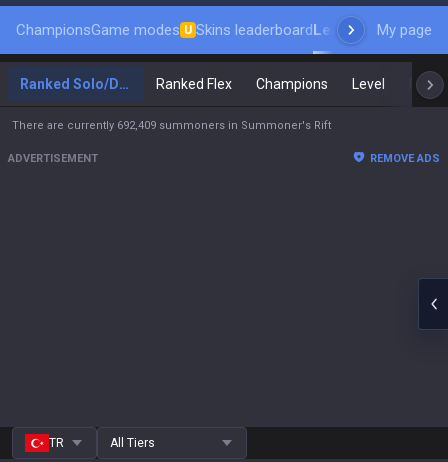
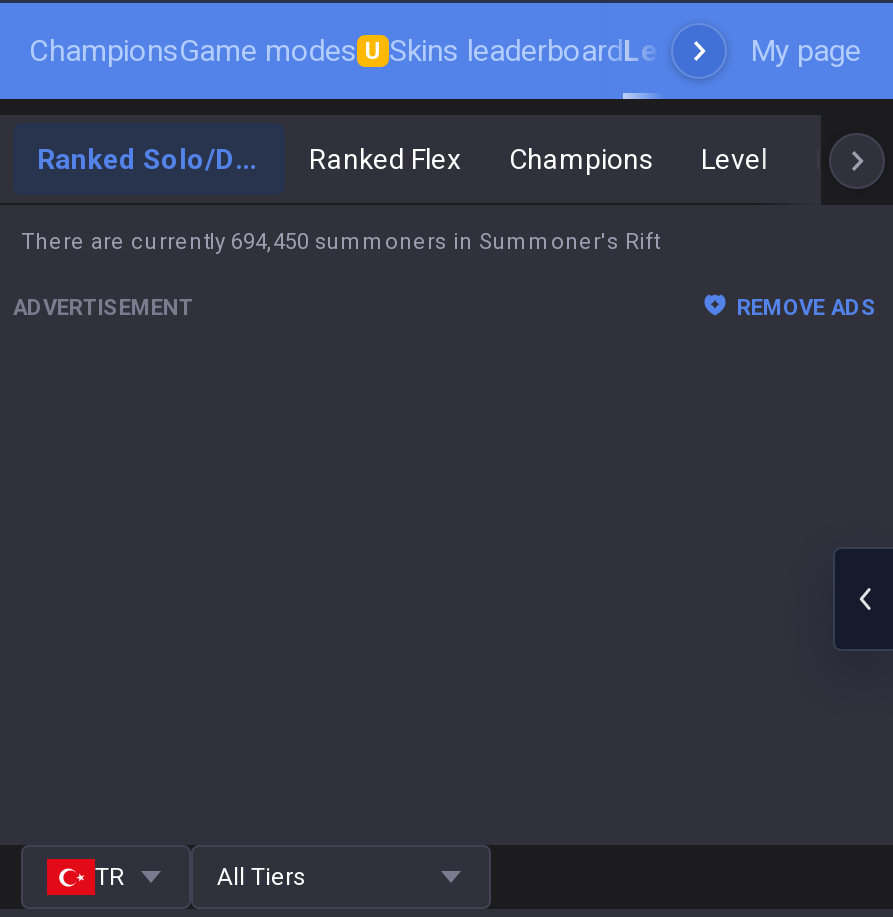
- There are currently 692,409 summoners in Summoner's Rift
+ There are currently 694,450 summoners in Summoner's Rift
